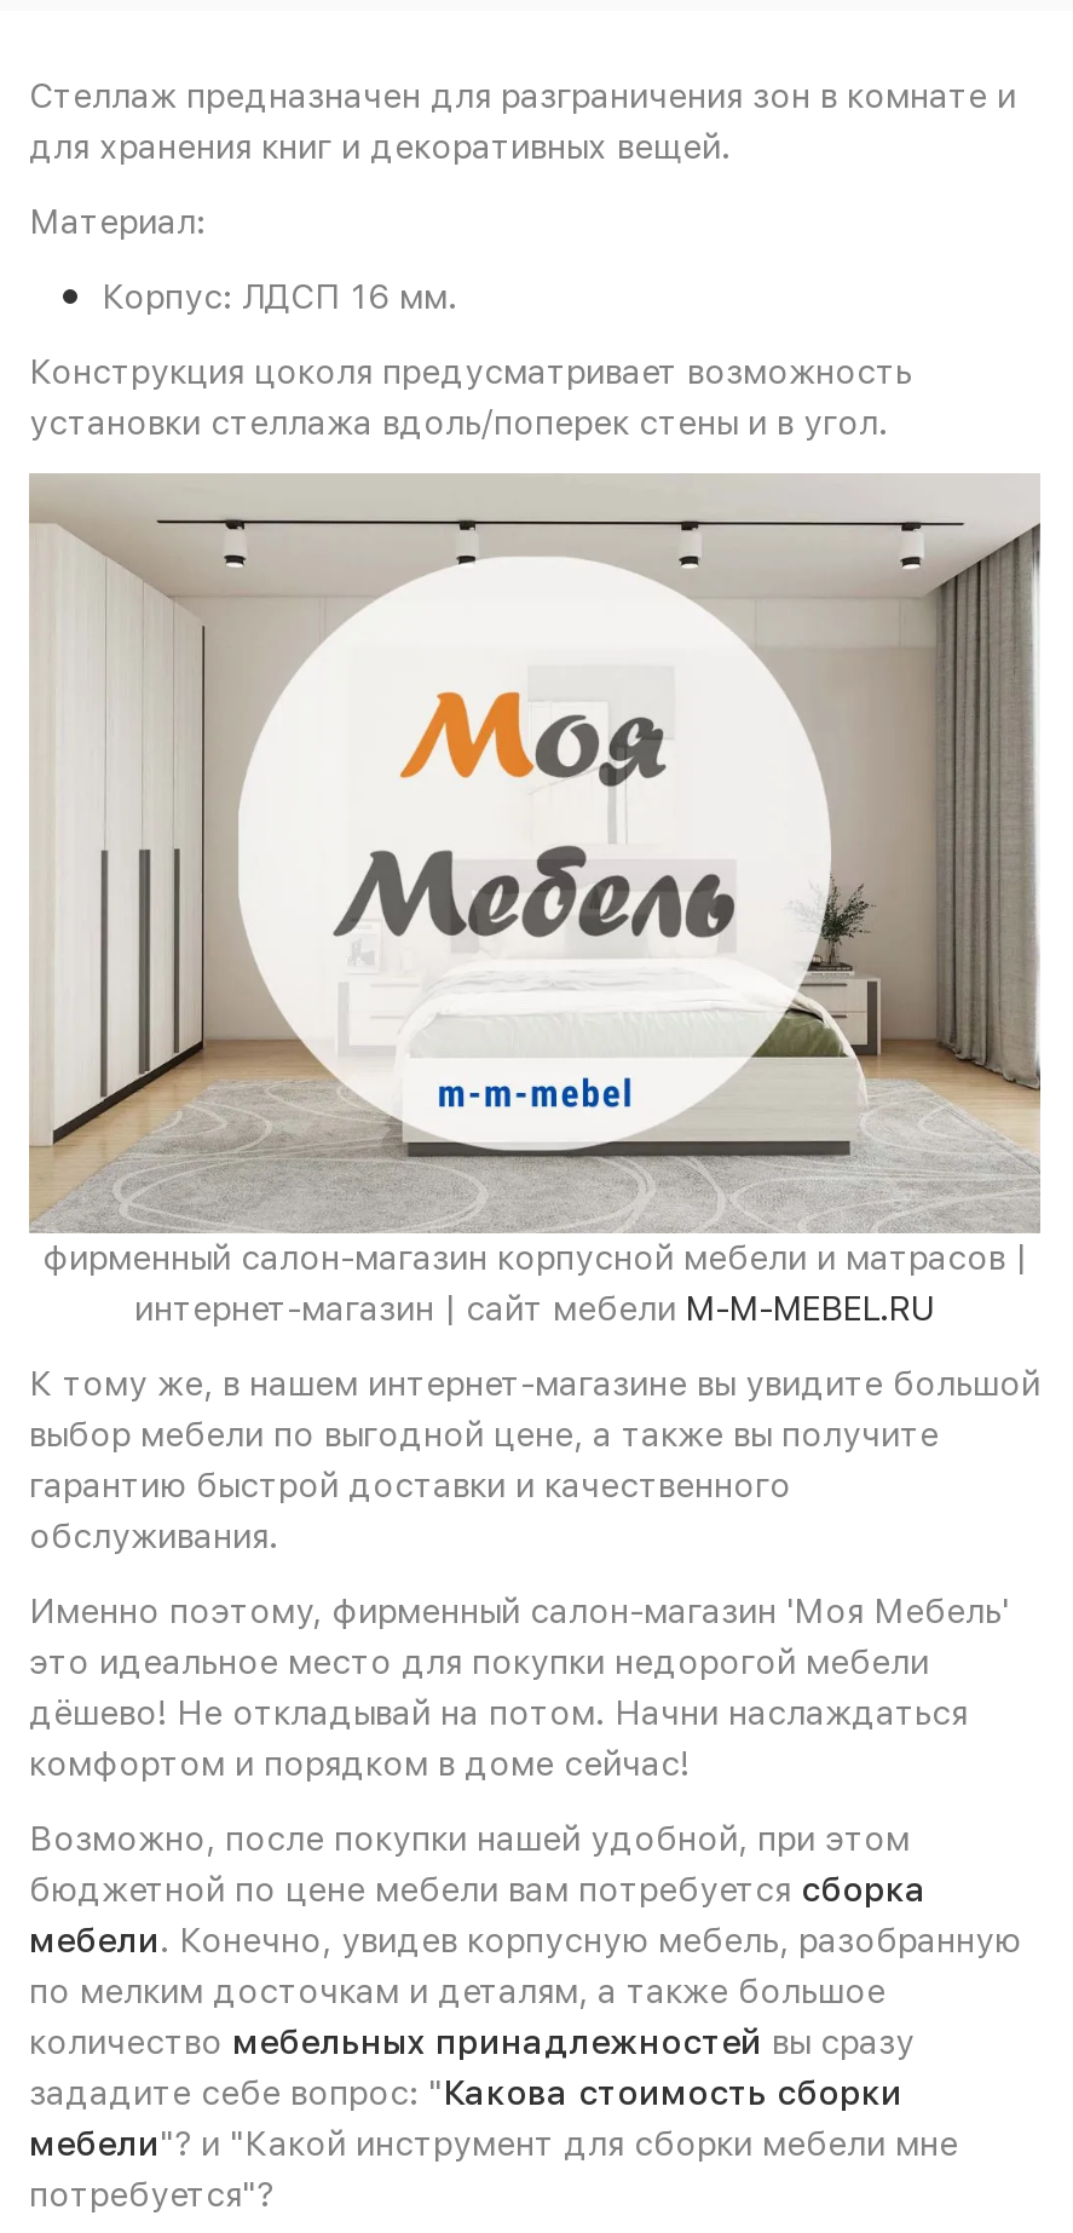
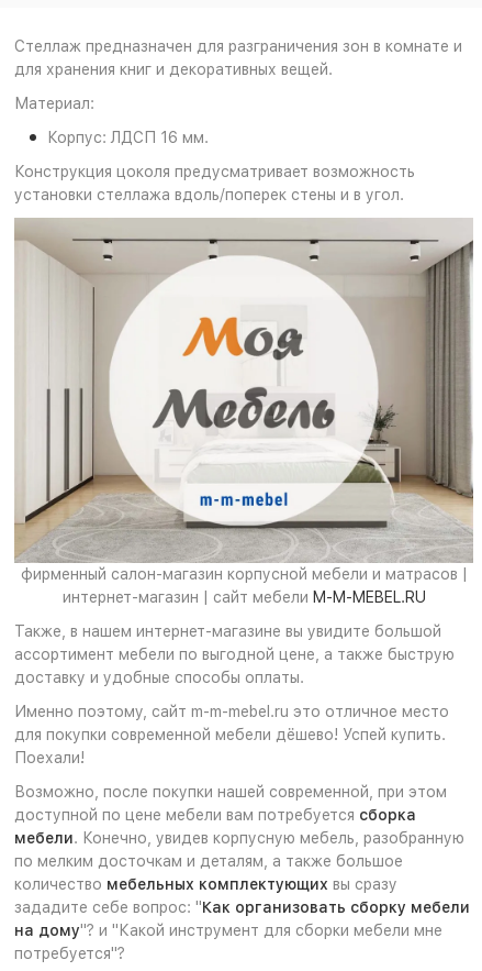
- К тому же, в нашем интернет-магазине вы увидите большой
- выбор мебели по выгодной цене, а также вы получите
- гарантию быстрой доставки и качественного
- обслуживания.
+ Также, в нашем интернет-магазине вы увидите большой
+ ассортимент мебели по выгодной цене, а также быструю
+ доставку и удобные способы оплаты.

- Именно поэтому, фирменный салон-магазин 'Моя Мебель'
- это идеальное место для покупки недорогой мебели
- дёшево! Не откладывай на потом. Начни наслаждаться
- комфортом и порядком в доме сейчас!
+ Именно поэтому, сайт m-m-mebel.ru это отличное место
+ для покупки современной мебели дёшево! Успей купить.
+ Поехали!

- Возможно, после покупки нашей удобной, при этом
- бюджетной по цене мебели вам потребуется сборка
+ Возможно, после покупки нашей современной, при этом
+ доступной по цене мебели вам потребуется сборка

- количество мебельных принадлежностей вы сразу
- зададите себе вопрос: " Какова стоимость сборки
- мебели"? и "Какой инструмент для сборки мебели мне
+ количество мебельных комплектующих вы сразу
+ зададите себе вопрос: " Как организовать сборку мебели
+ на дому"? и "Какой инструмент для сборки мебели мне
